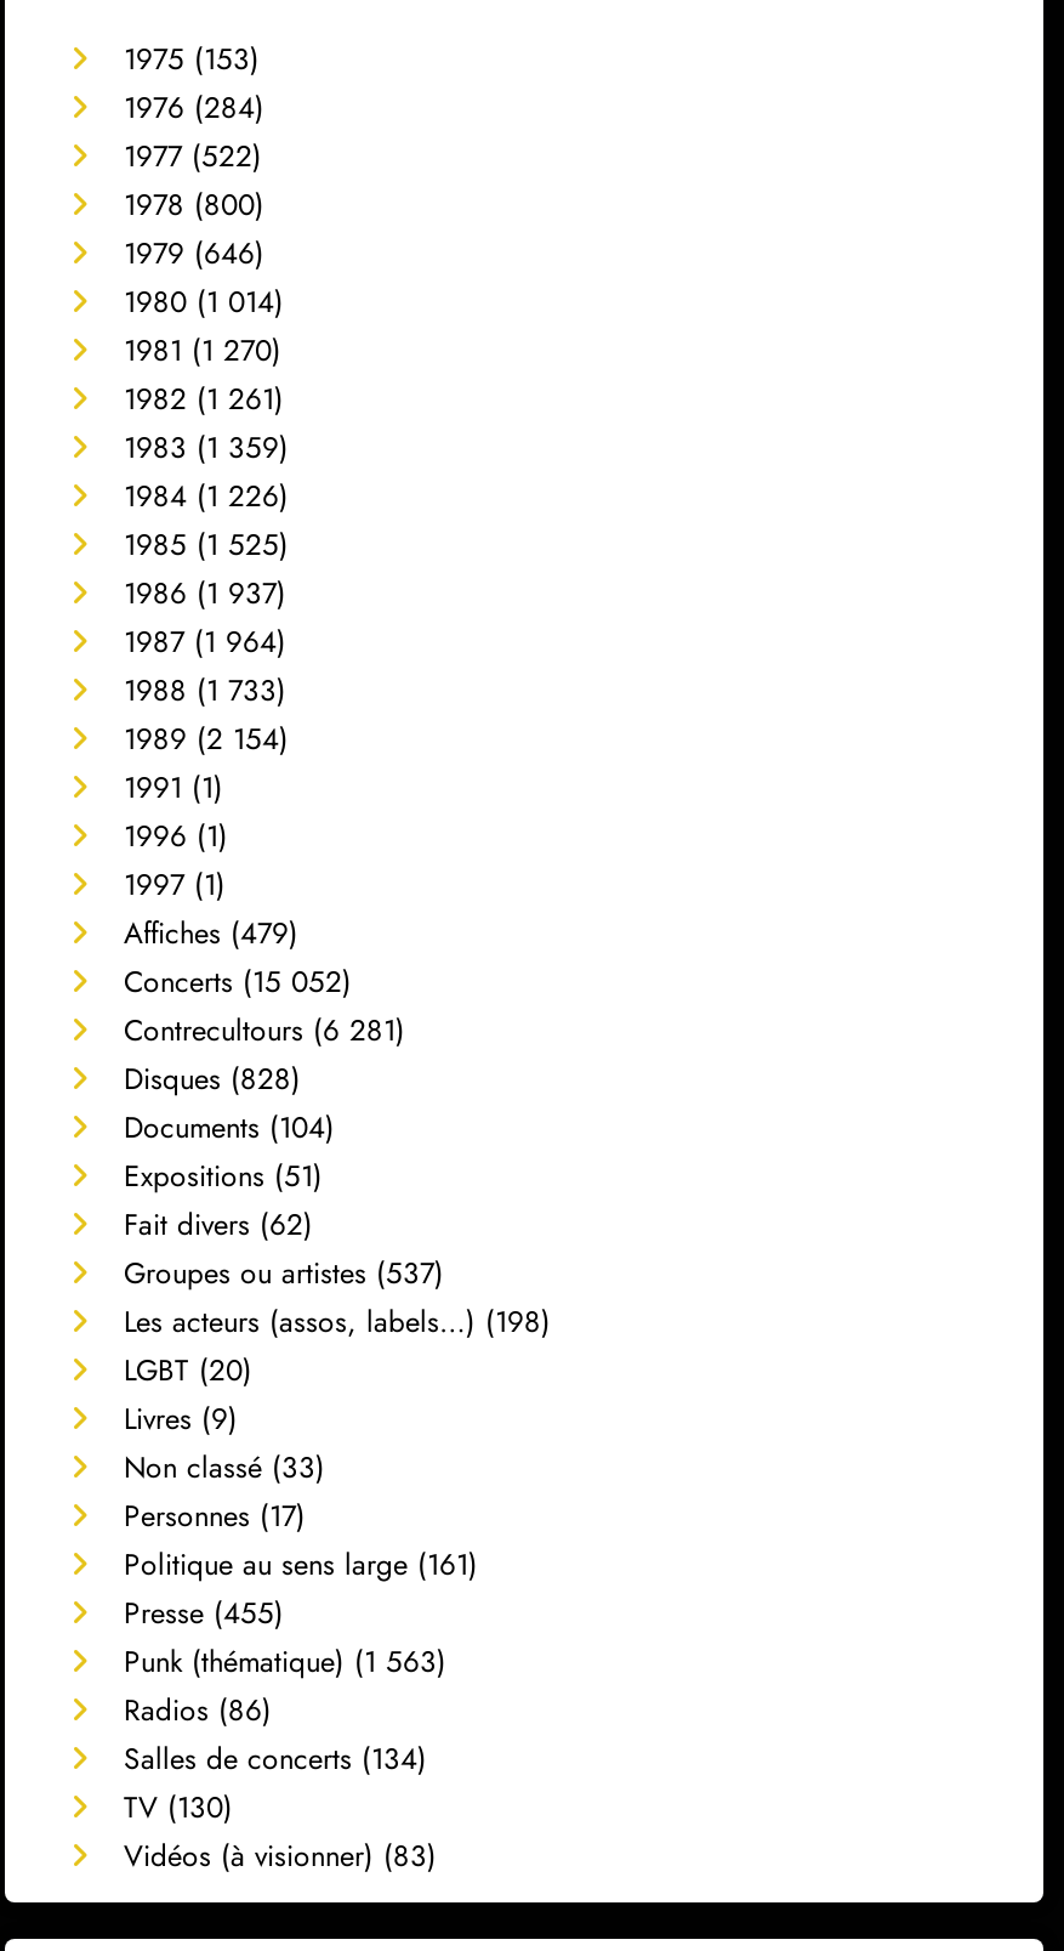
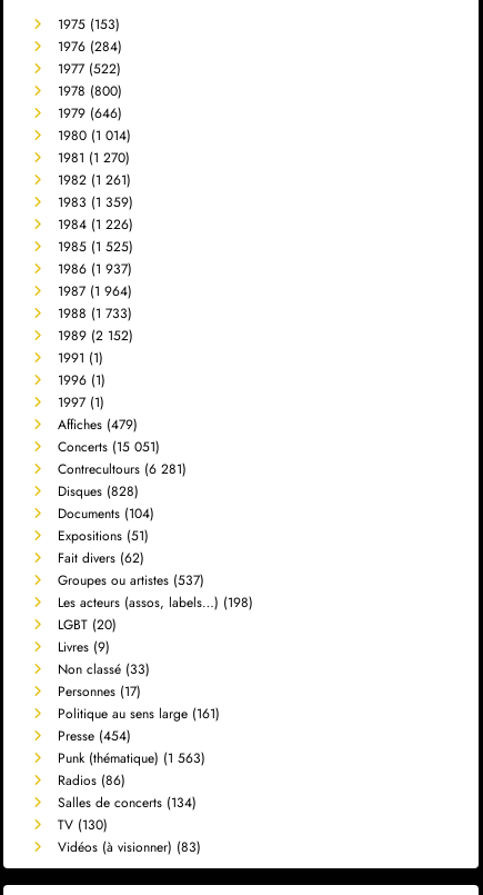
- 1989 (2 154)
+ 1989 (2 152)

- Concerts (15 052)
+ Concerts (15 051)

- Presse (455)
+ Presse (454)
